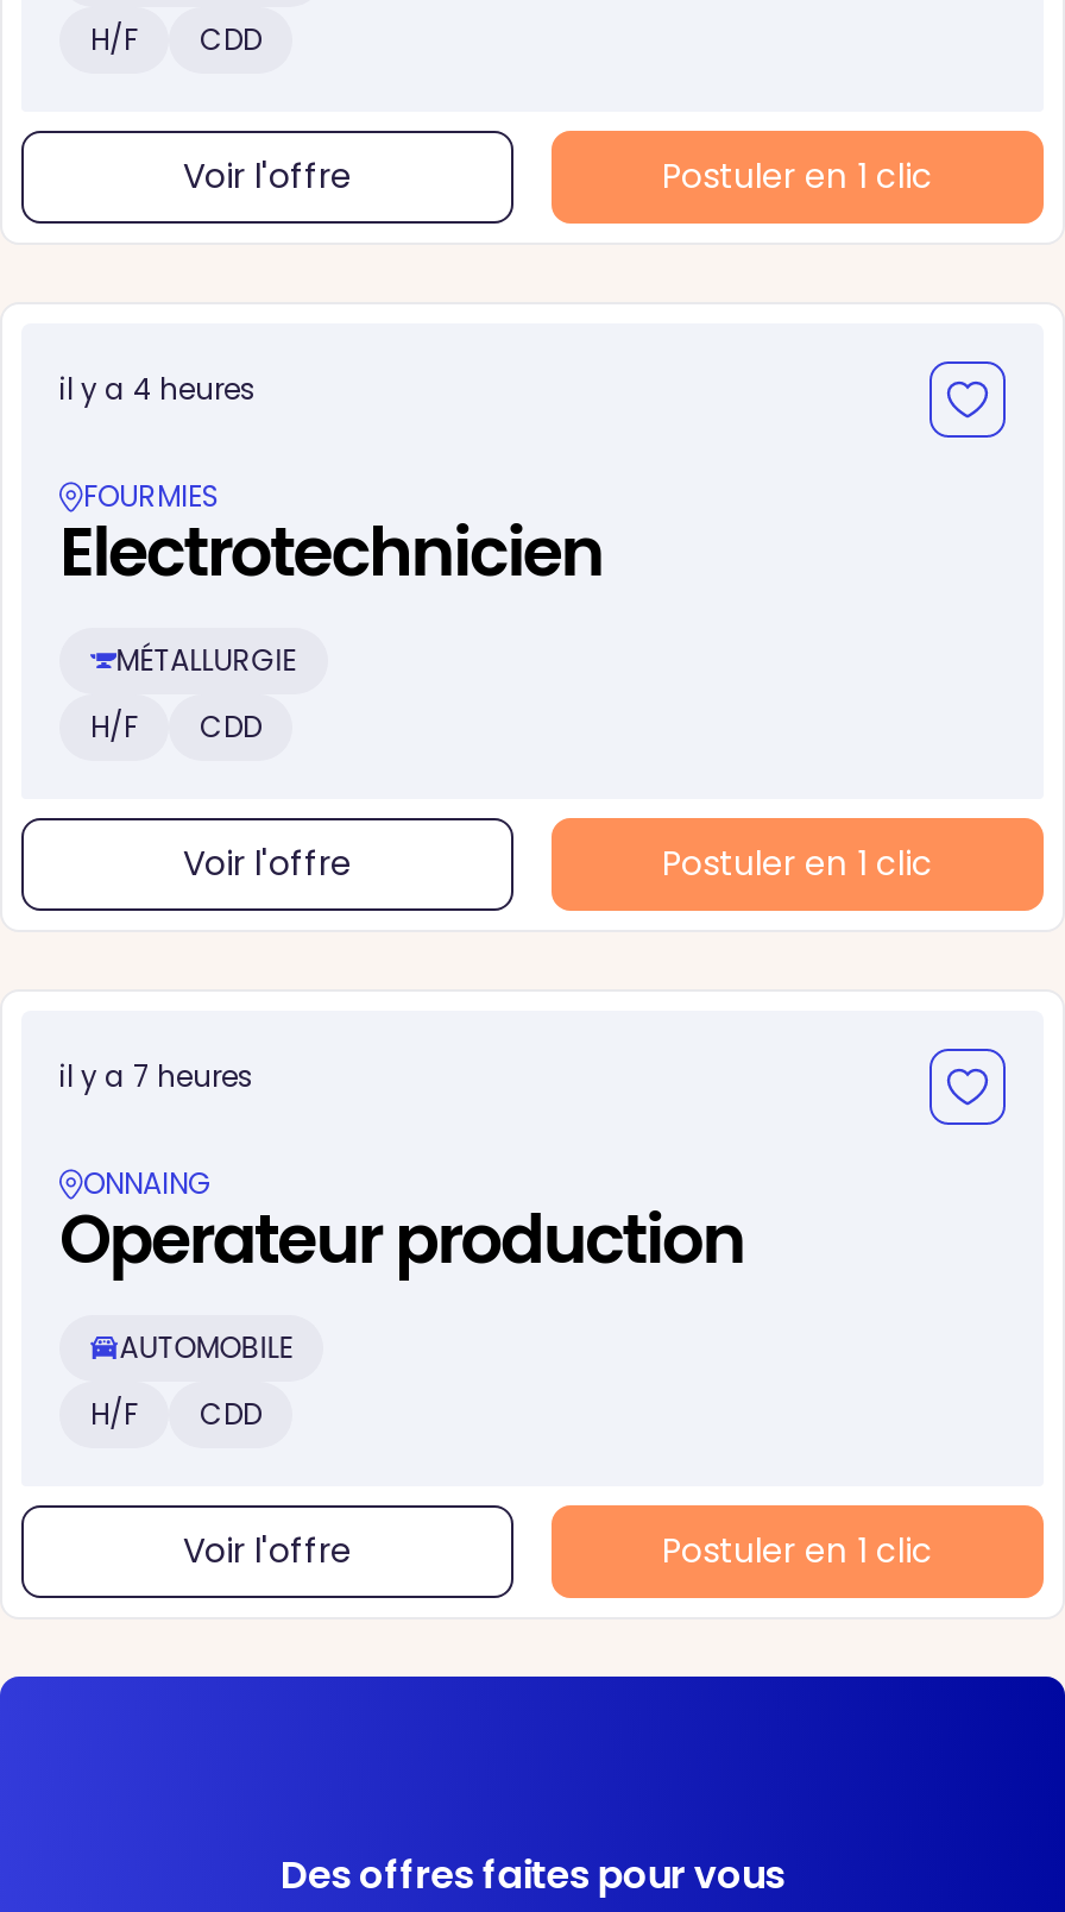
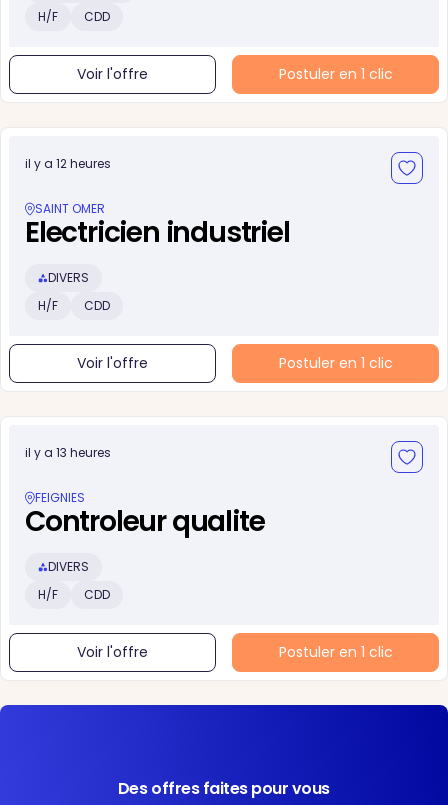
- il y a 4 heures
+ il y a 12 heures

- FOURMIES
- Electrotechnicien
- MÉTALLURGIE
+ SAINT OMER
+ Electricien industriel
+ DIVERS

- il y a 7 heures
+ il y a 13 heures

- ONNAING
- Operateur production
- AUTOMOBILE
+ FEIGNIES
+ Controleur qualite
+ DIVERS
